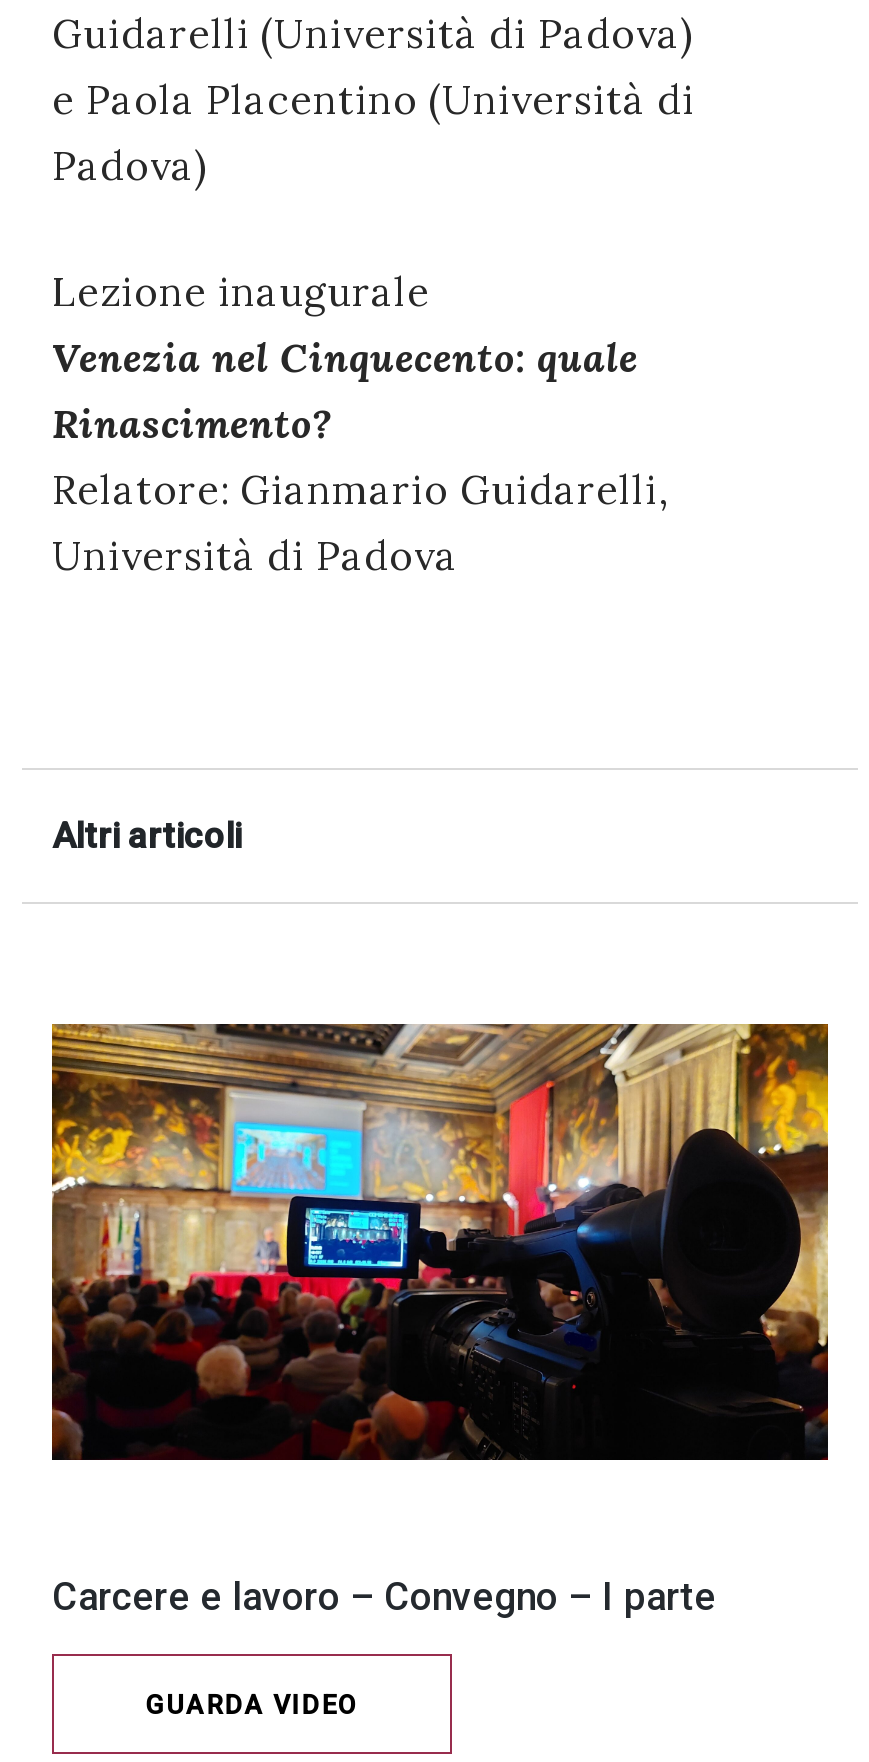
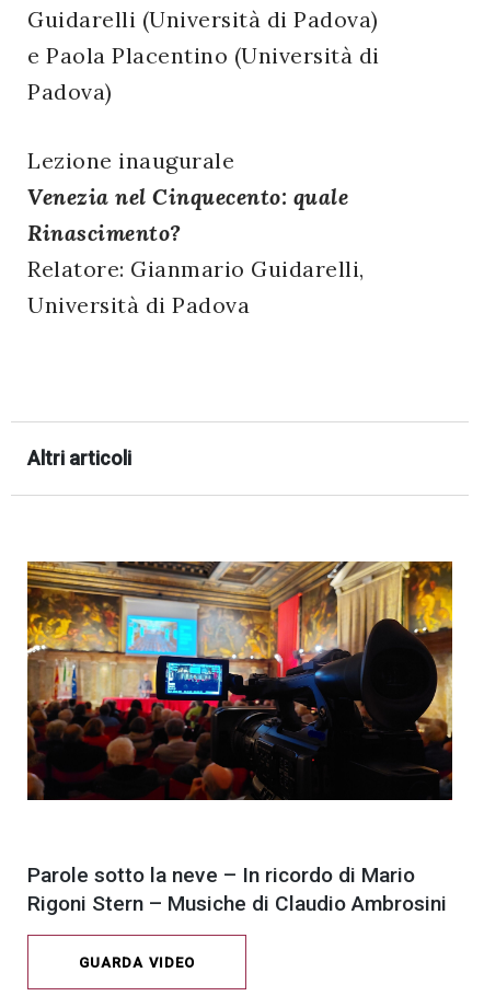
- Carcere e lavoro – Convegno – I parte
+ Parole sotto la neve – In ricordo di Mario
+ Rigoni Stern – Musiche di Claudio Ambrosini
